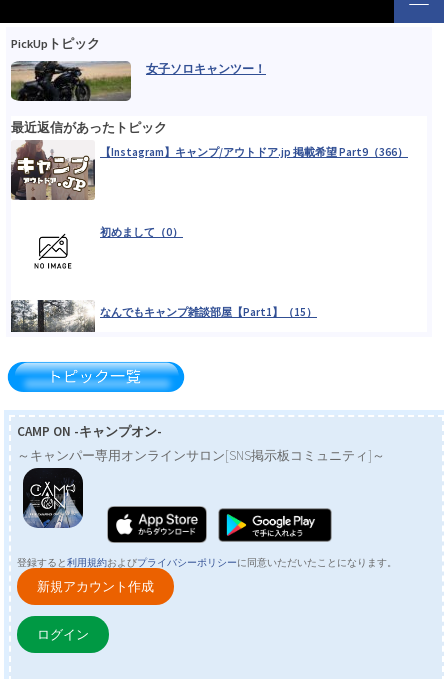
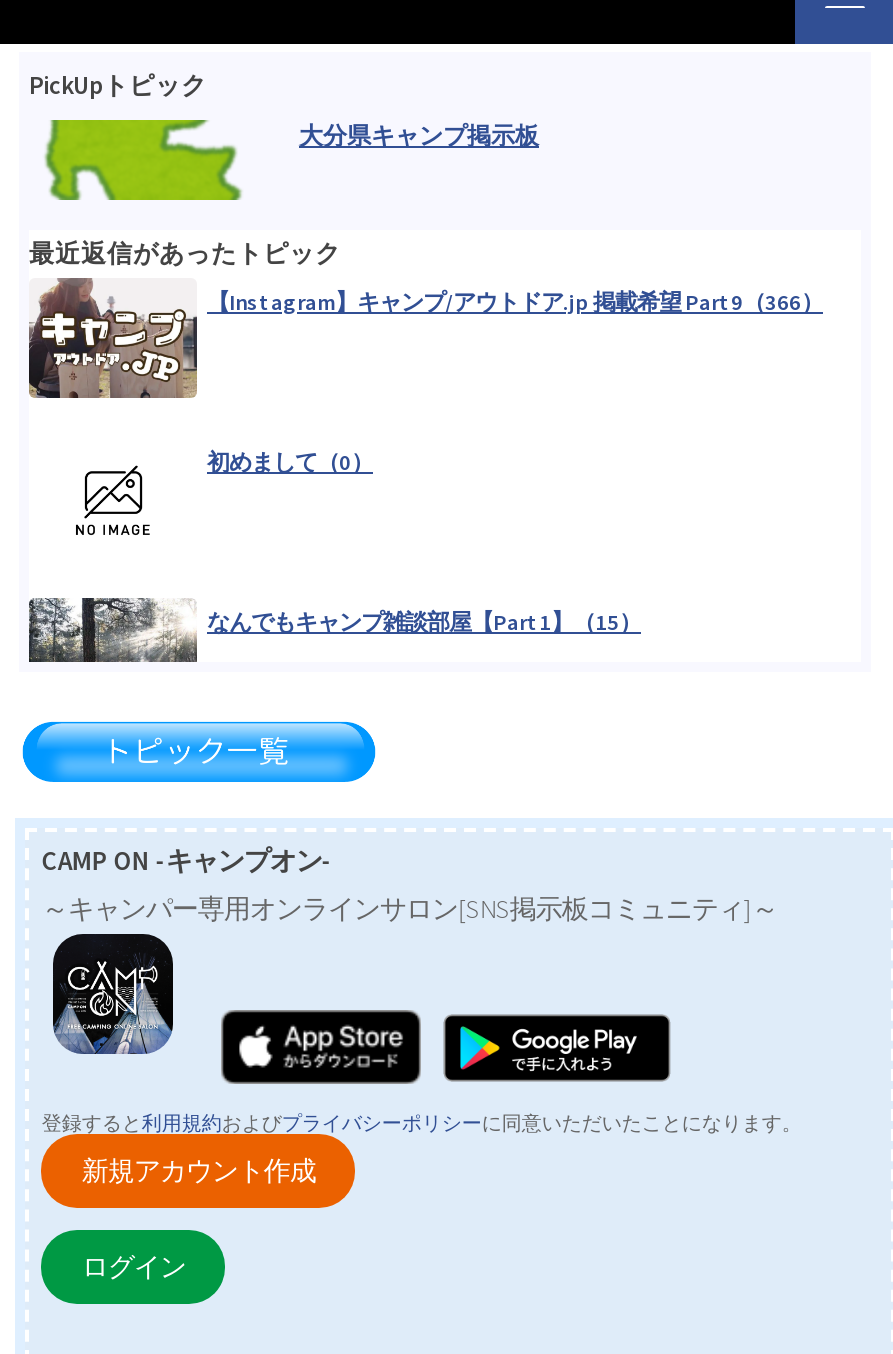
- [image]
- 女子ソロキャンツー！
+ [image]
+ 大分県キャンプ掲示板
